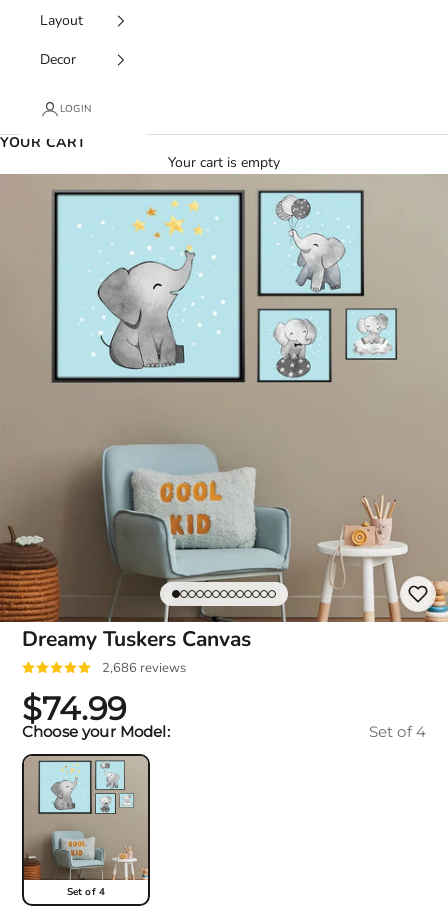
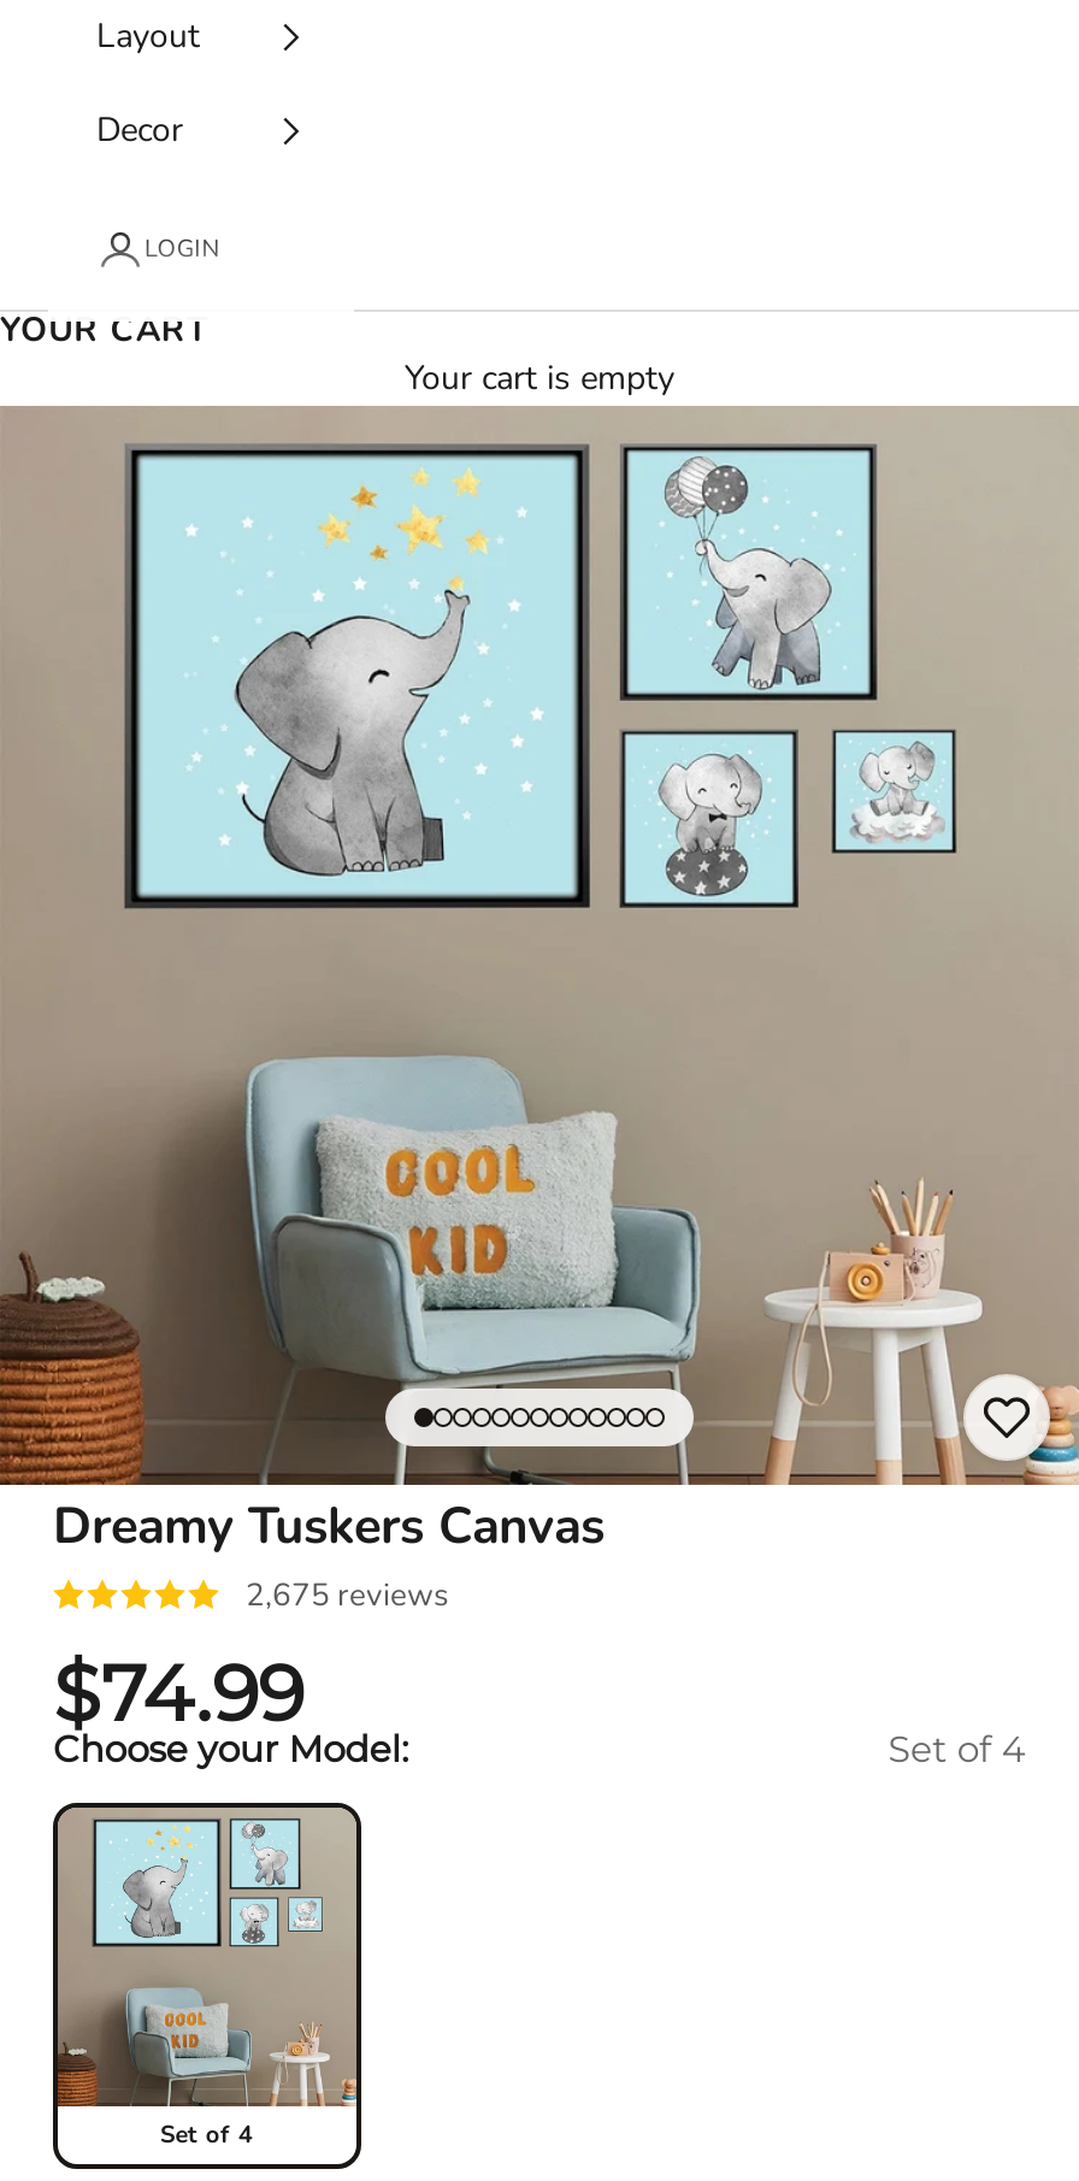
- 2,686 reviews
+ 2,675 reviews
